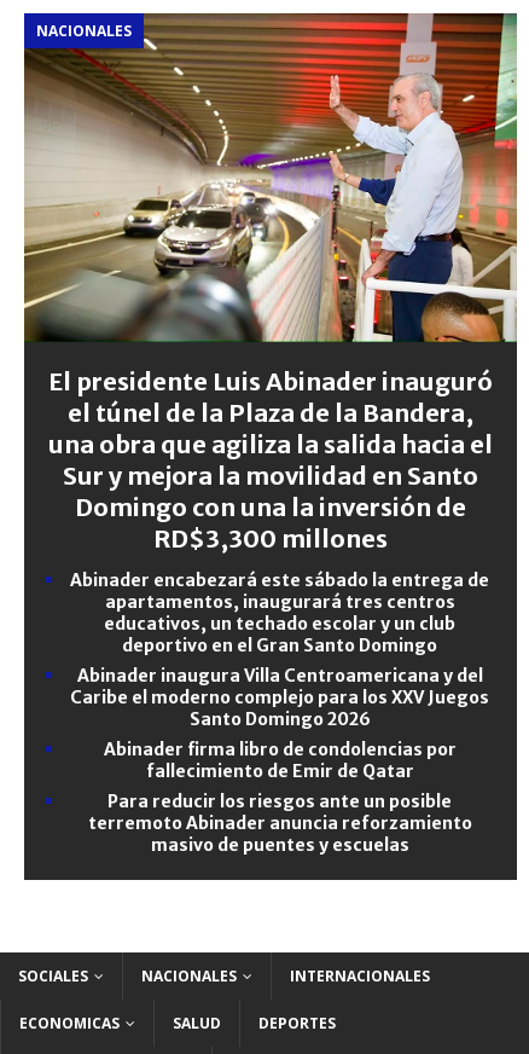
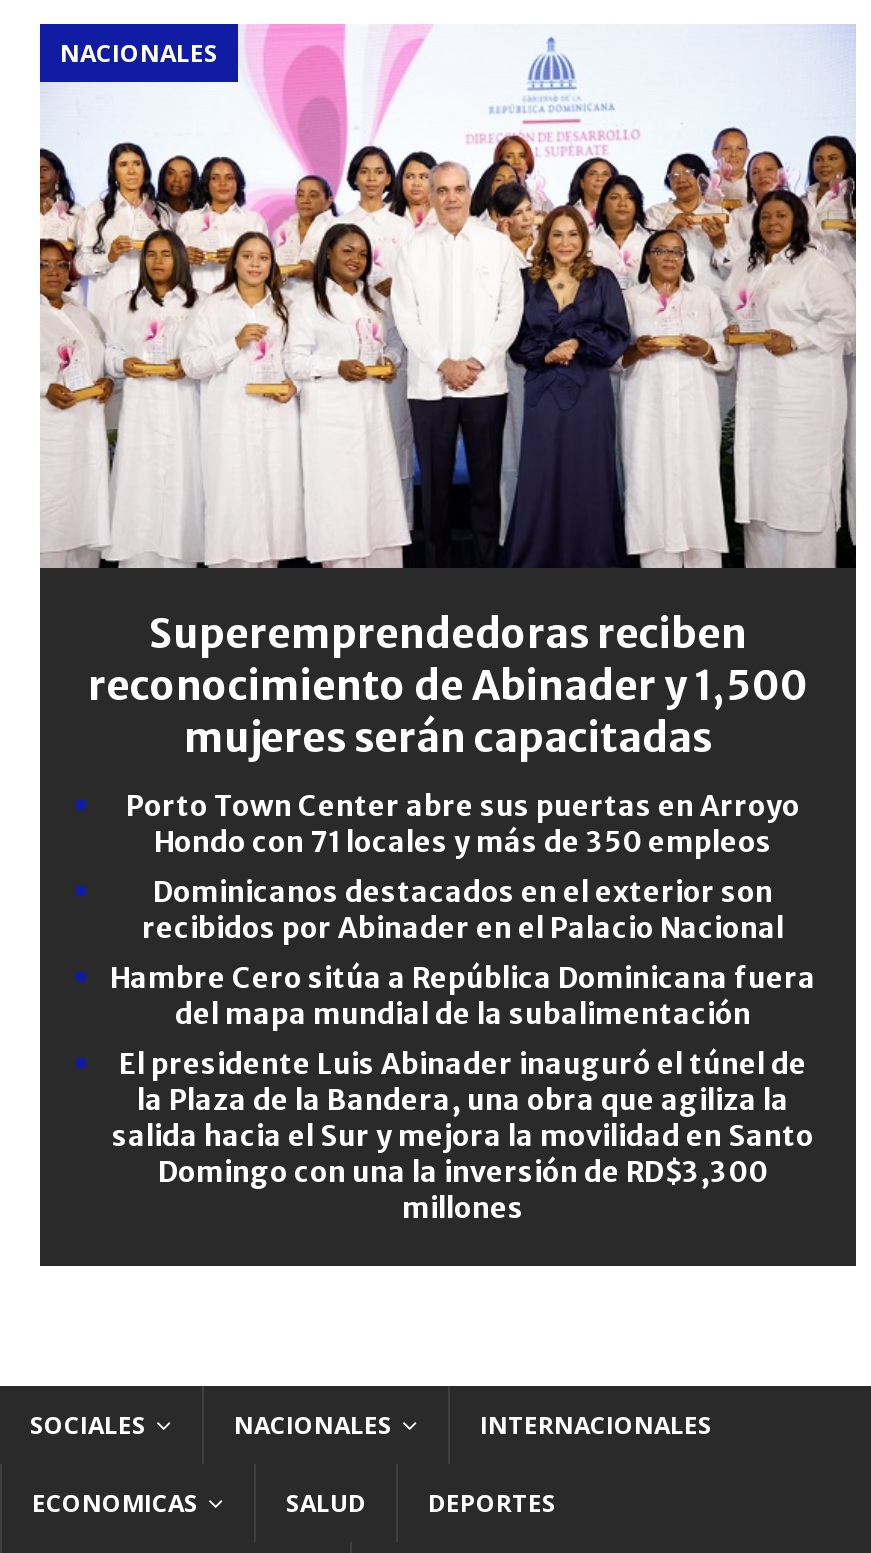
- [image]
- El presidente Luis Abinader inauguró
- el túnel de la Plaza de la Bandera,
- una obra que agiliza la salida hacia el
- Sur y mejora la movilidad en Santo
- Domingo con una la inversión de
- RD$3,300 millones
+ [image]
+ Superemprendedoras reciben
+ reconocimiento de Abinader y 1,500
+ mujeres serán capacitadas

- Abinader encabezará este sábado la entrega de
- apartamentos, inaugurará tres centros
- educativos, un techado escolar y un club
- deportivo en el Gran Santo Domingo
- Abinader inaugura Villa Centroamericana y del
- Caribe el moderno complejo para los XXV Juegos
- Santo Domingo 2026
- Abinader firma libro de condolencias por
- fallecimiento de Emir de Qatar
- Para reducir los riesgos ante un posible
- terremoto Abinader anuncia reforzamiento
- masivo de puentes y escuelas
+ Porto Town Center abre sus puertas en Arroyo
+ Hondo con 71 locales y más de 350 empleos
+ Dominicanos destacados en el exterior son
+ recibidos por Abinader en el Palacio Nacional
+ Hambre Cero sitúa a República Dominicana fuera
+ del mapa mundial de la subalimentación
+ El presidente Luis Abinader inauguró el túnel de
+ la Plaza de la Bandera, una obra que agiliza la
+ salida hacia el Sur y mejora la movilidad en Santo
+ Domingo con una la inversión de RD$3,300
+ millones
